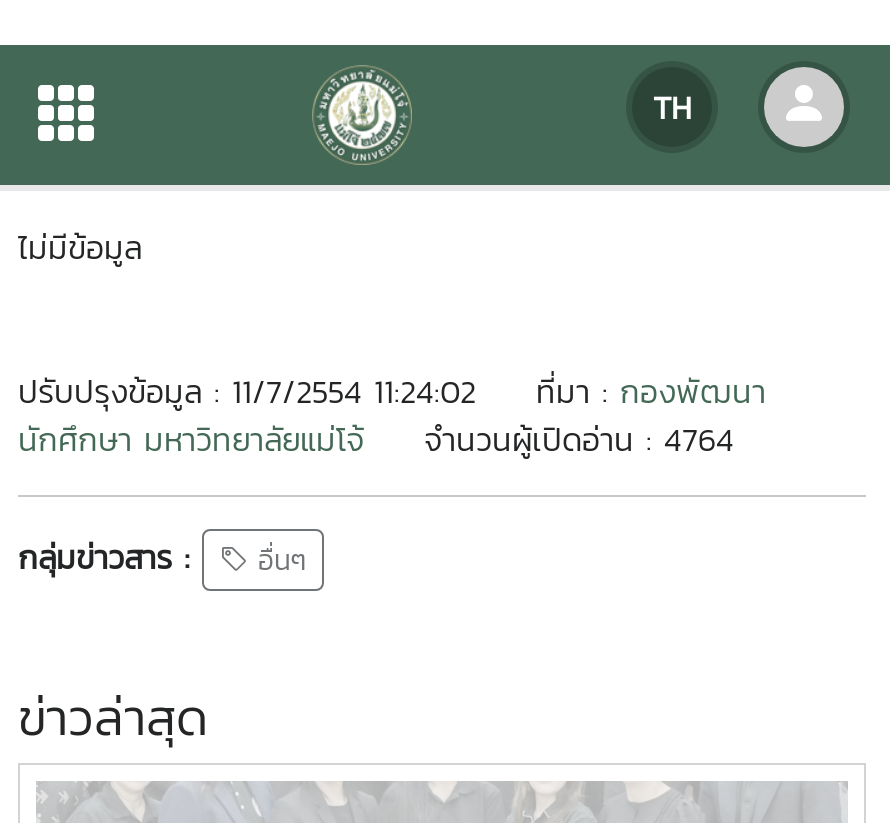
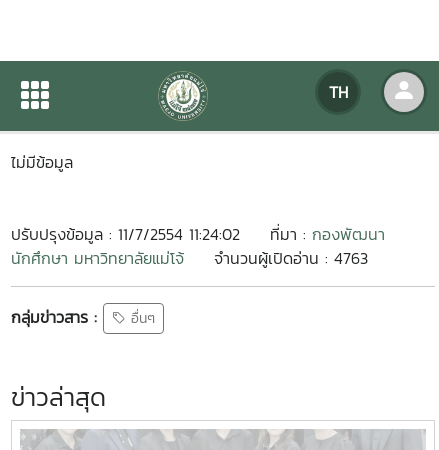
- จำนวนผู้เปิดอ่าน : 4764
+ จำนวนผู้เปิดอ่าน : 4763
